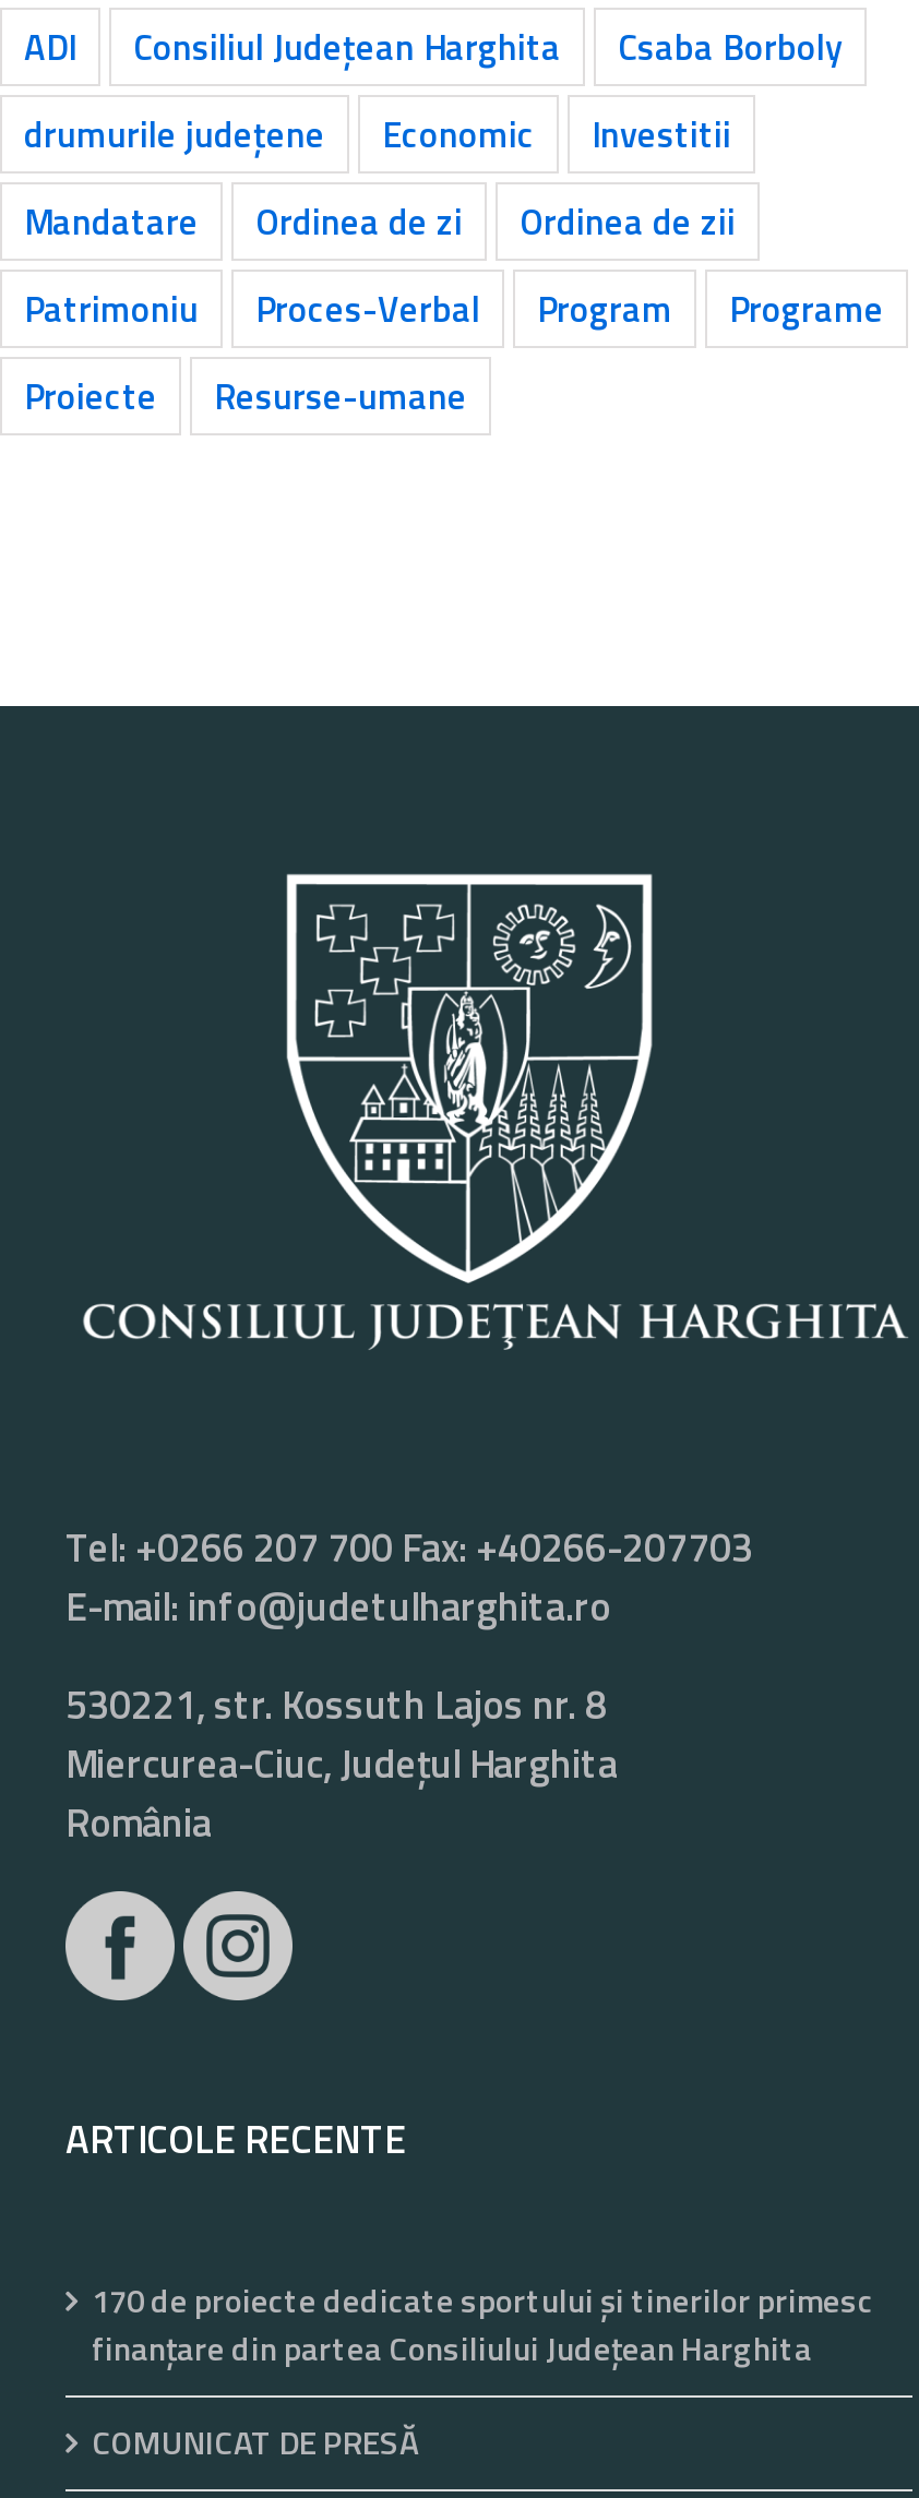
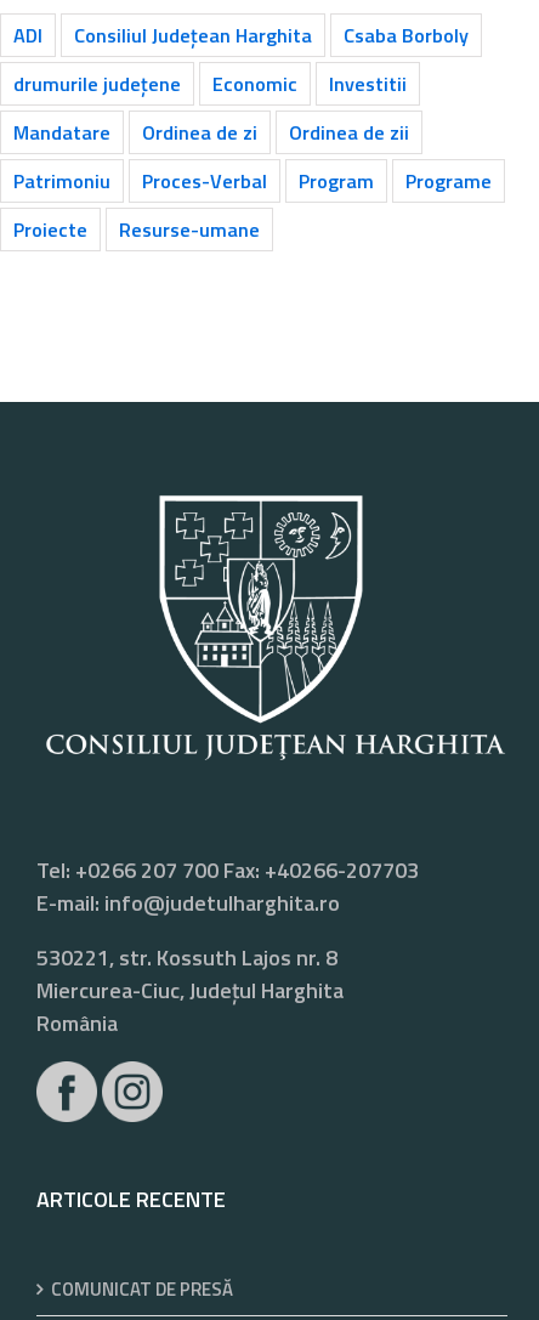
- 170 de proiecte dedicate sportului și tinerilor primesc
- finanțare din partea Consiliului Județean Harghita
